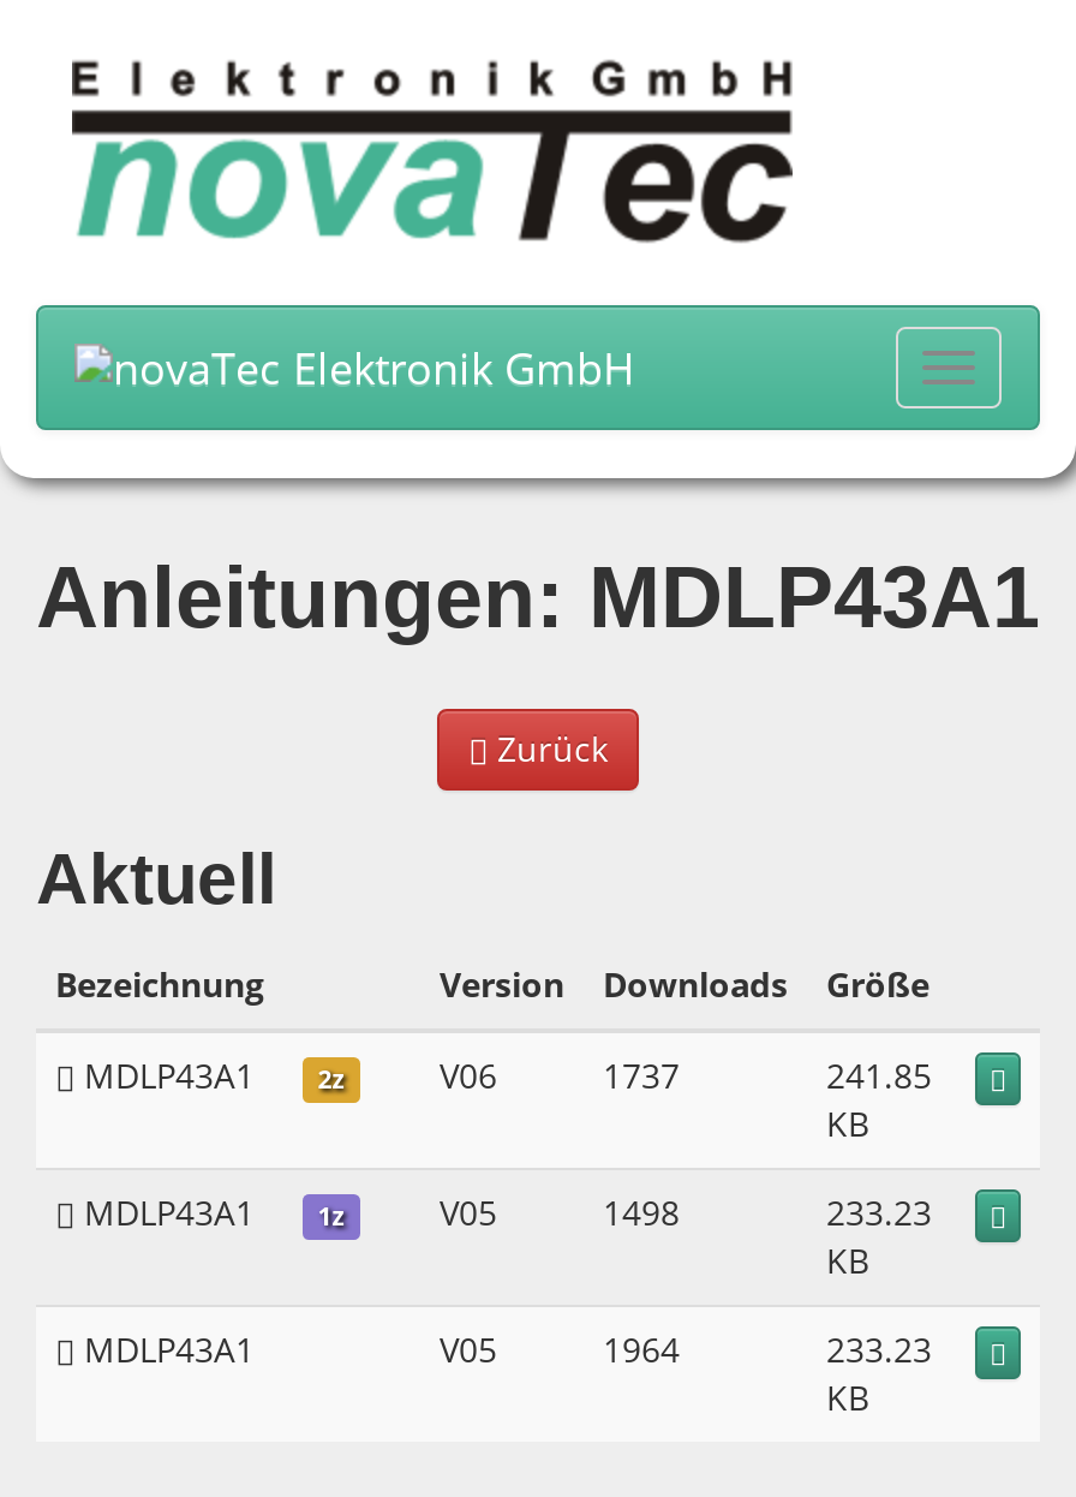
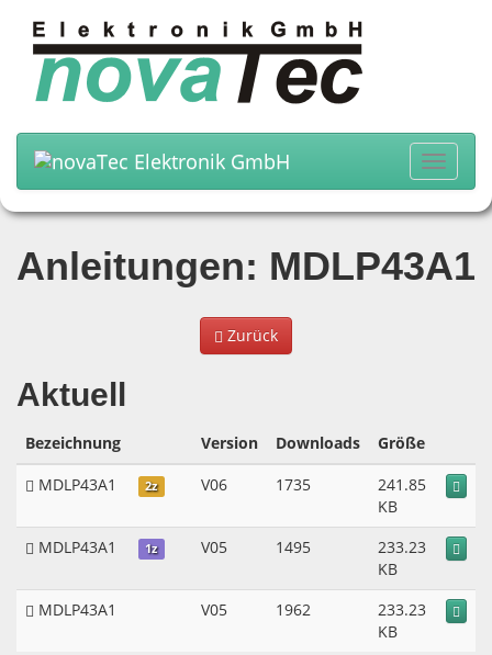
- 1737
+ 1735

- 1498
+ 1495

- 1964
+ 1962
